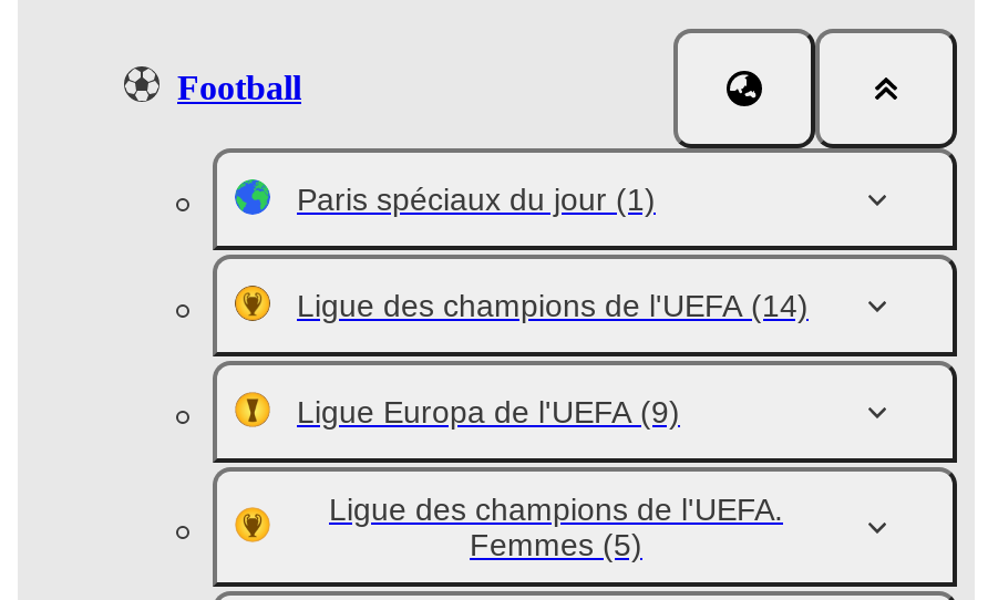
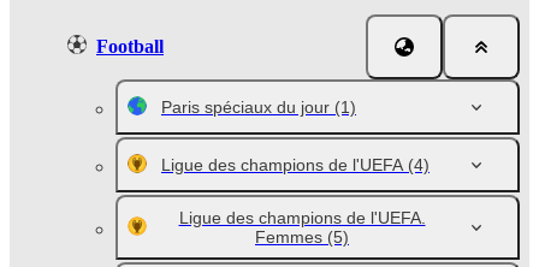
- Ligue des champions de l'UEFA (14)
- Ligue Europa de l'UEFA (9)
+ Ligue des champions de l'UEFA (4)
